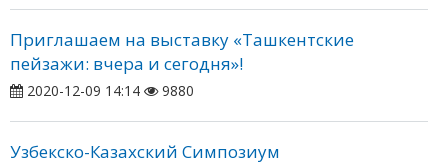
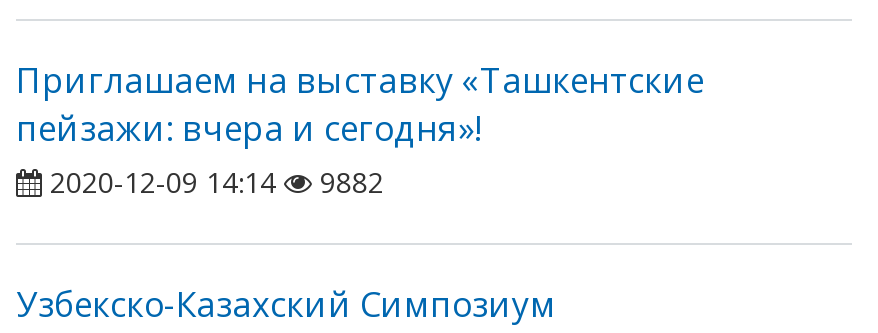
- 2020-12-09 14:14 9880
+ 2020-12-09 14:14 9882
